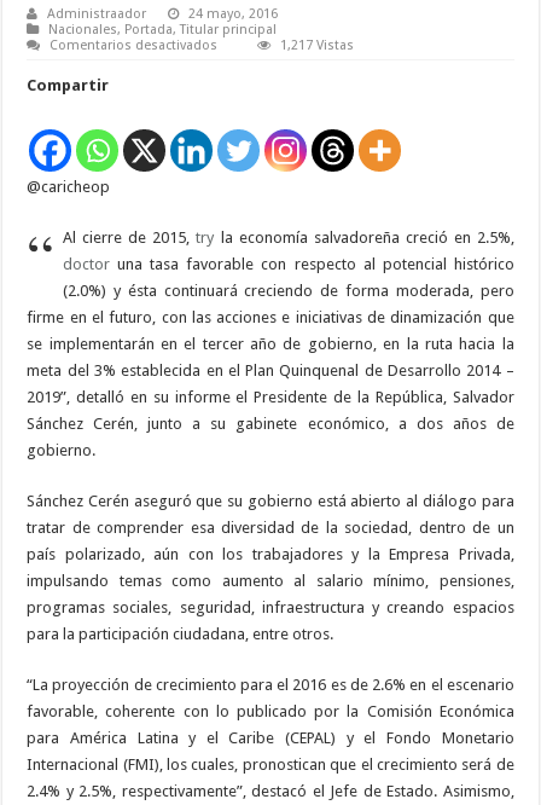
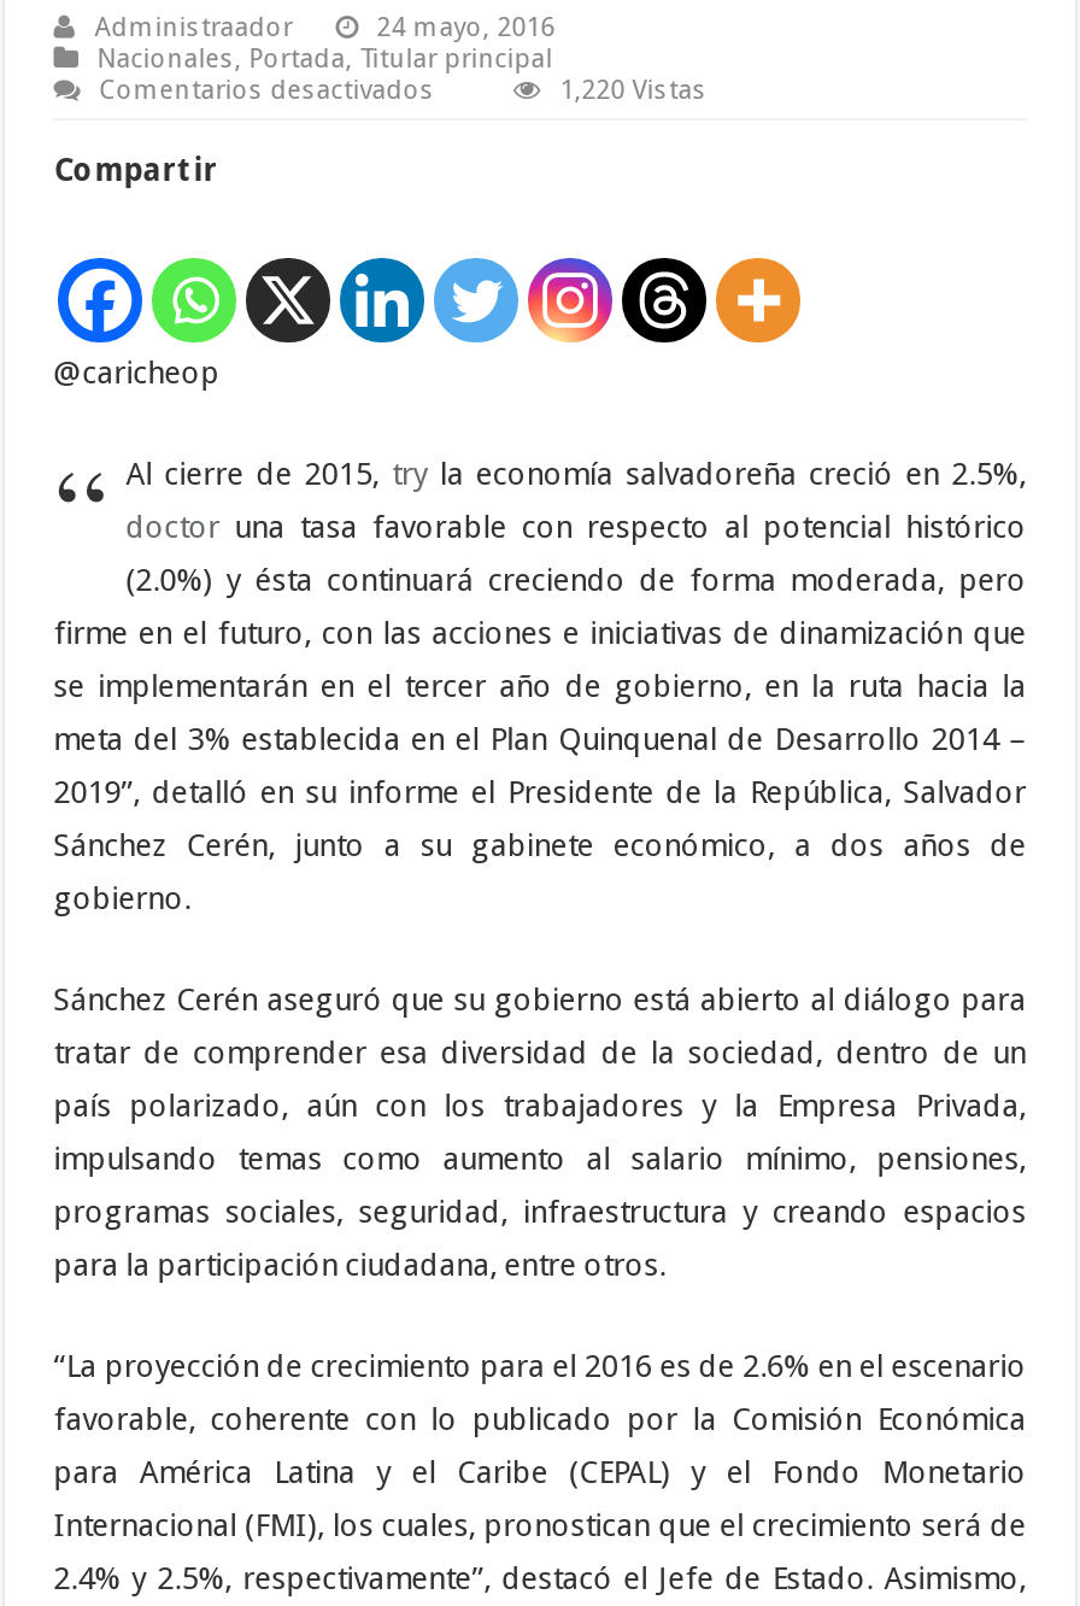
- 1,217 Vistas
+ 1,220 Vistas
